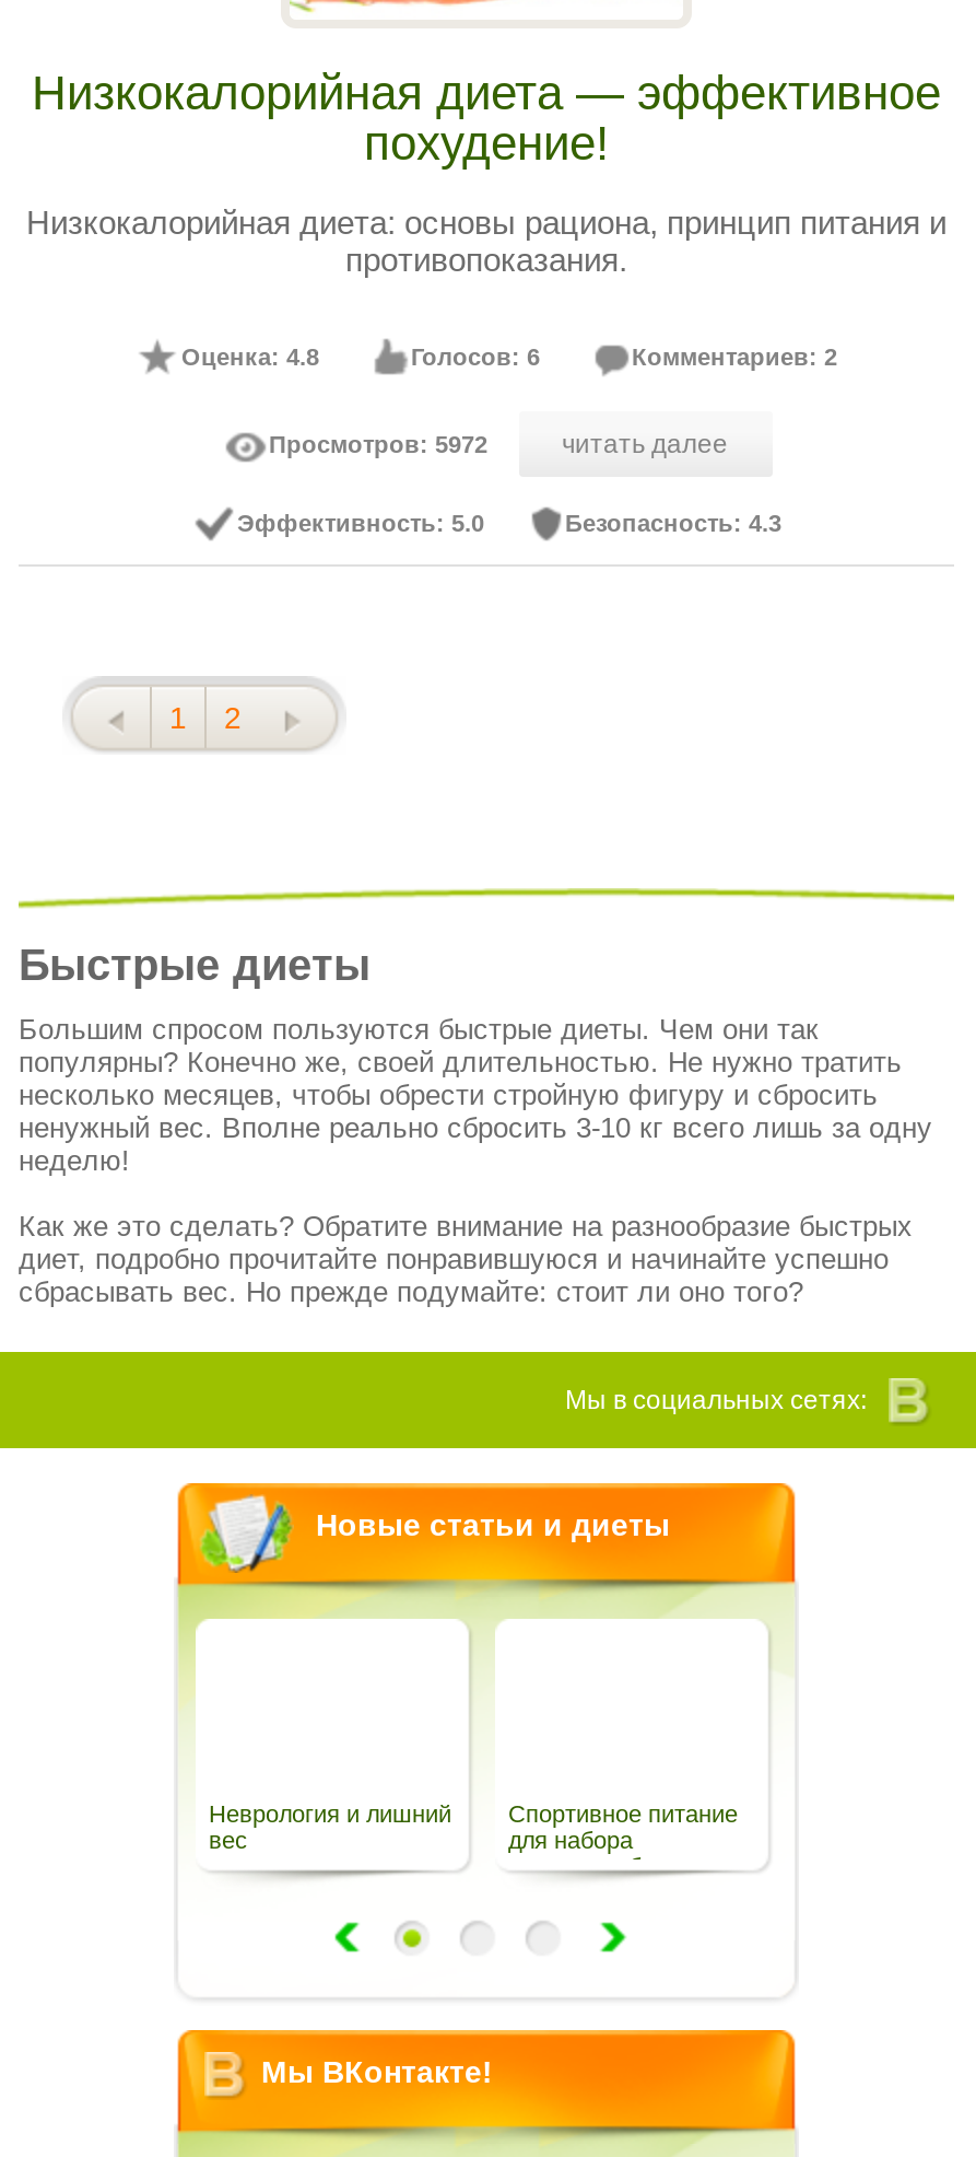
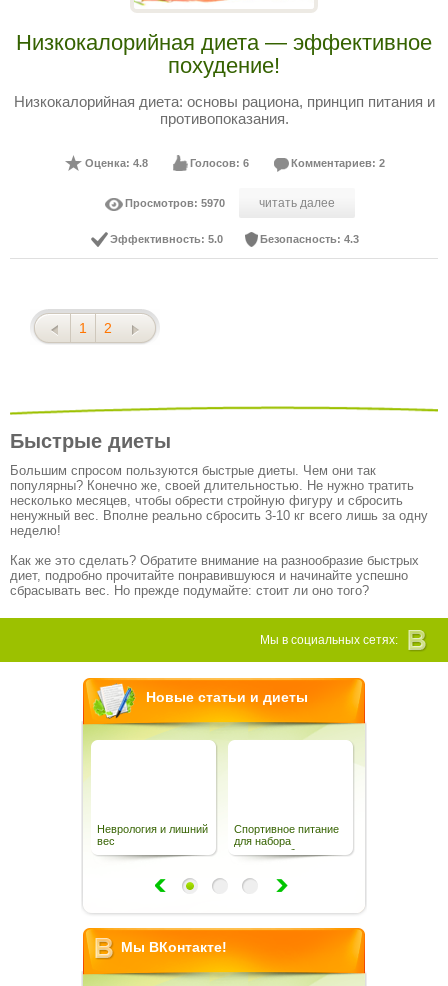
- Просмотров: 5972
+ Просмотров: 5970
